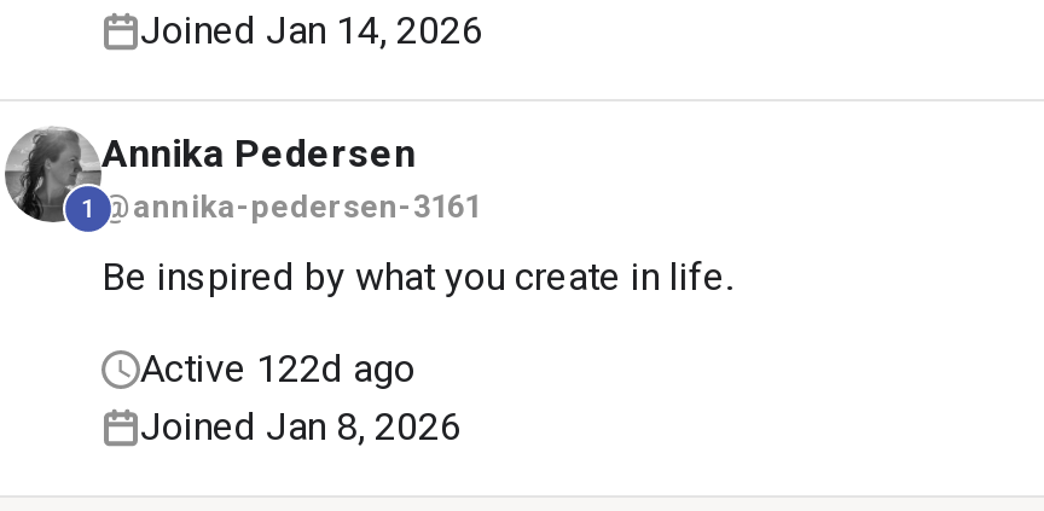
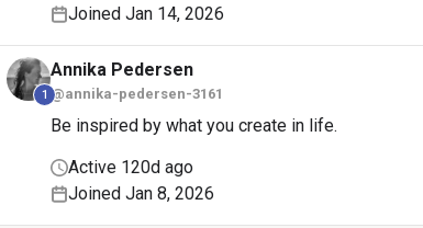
- Active 122d ago
+ Active 120d ago
